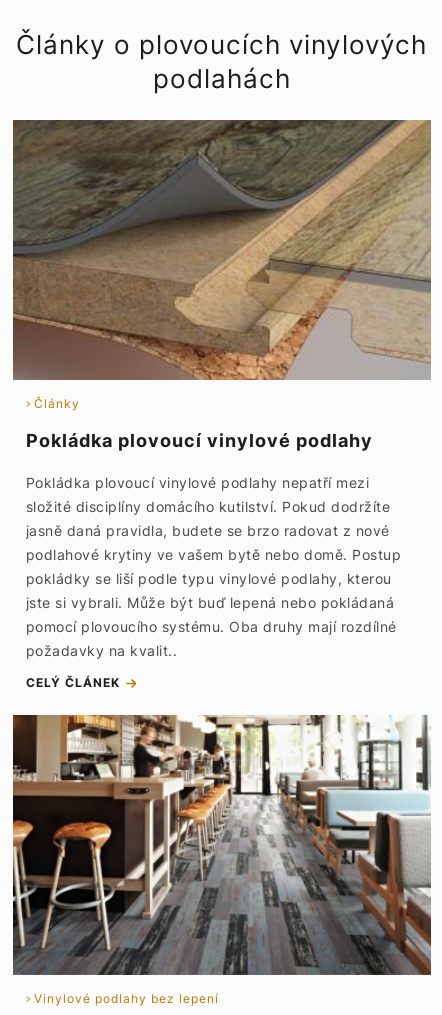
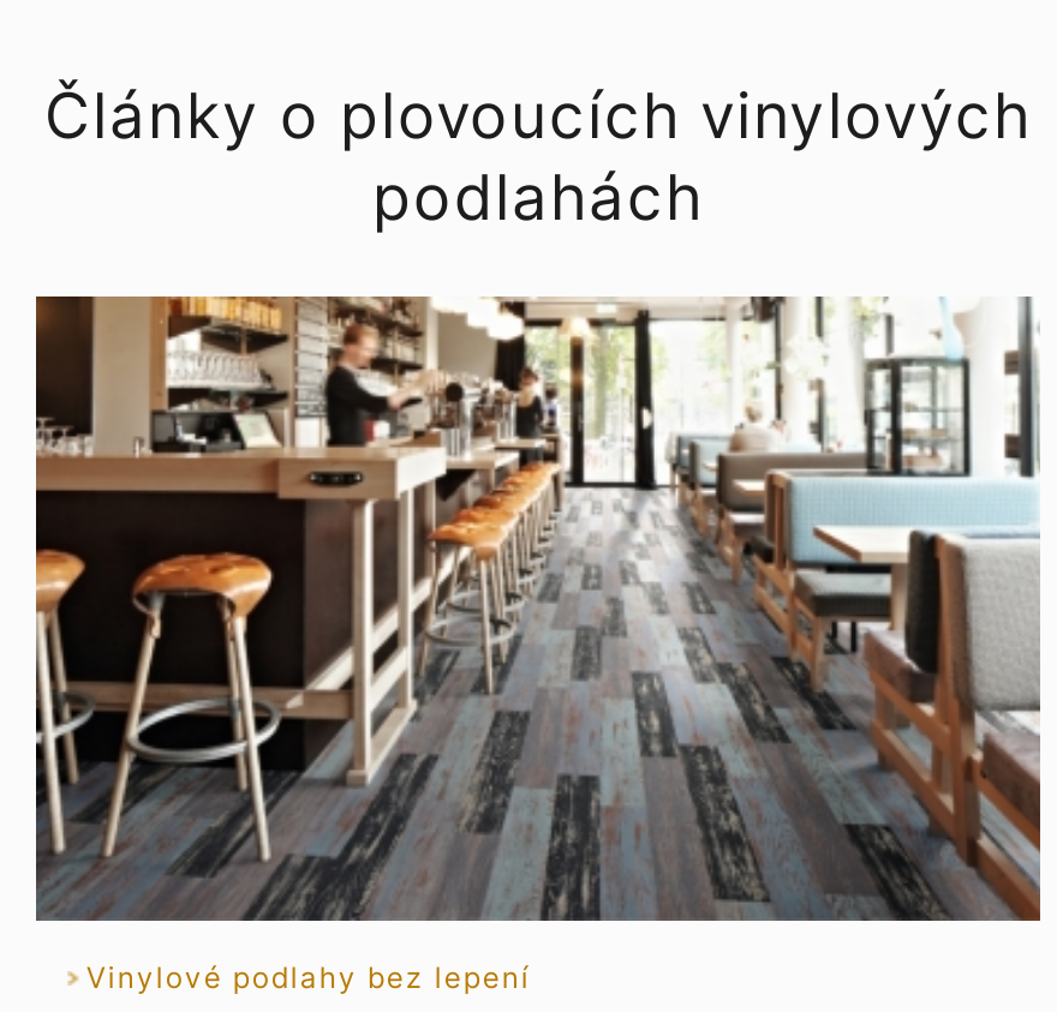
- [image]
- Články
- Pokládka plovoucí vinylové podlahy
- Pokládka plovoucí vinylové podlahy nepatří mezi
- složité disciplíny domácího kutilství. Pokud dodržíte
- jasně daná pravidla, budete se brzo radovat z nové
- podlahové krytiny ve vašem bytě nebo domě. Postup
- pokládky se liší podle typu vinylové podlahy, kterou
- jste si vybrali. Může být buď lepená nebo pokládaná
- pomocí plovoucího systému. Oba druhy mají rozdílné
- požadavky na kvalit..
- CELÝ ČLÁNEK
